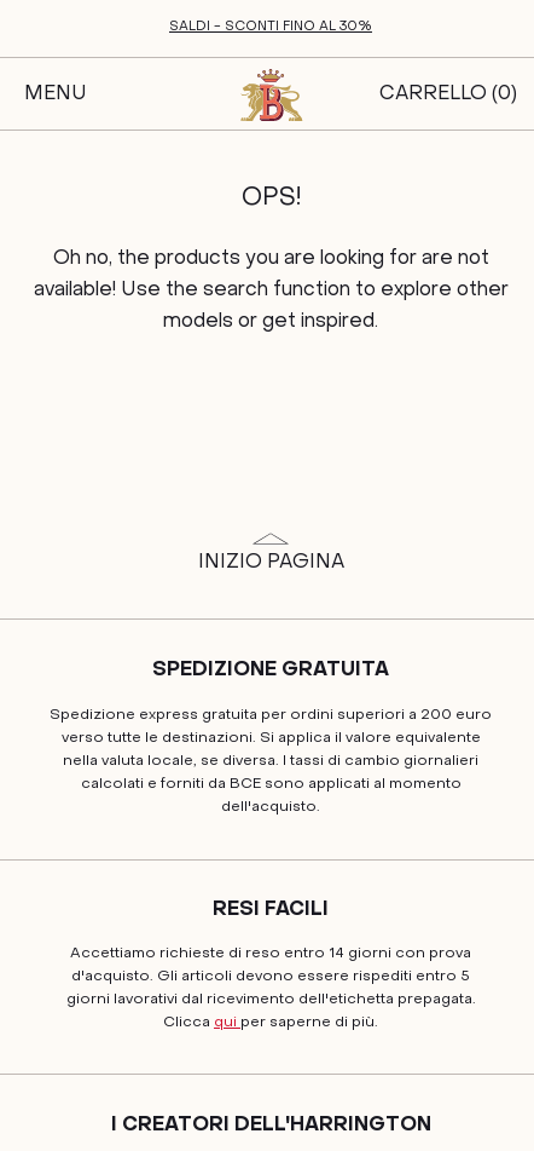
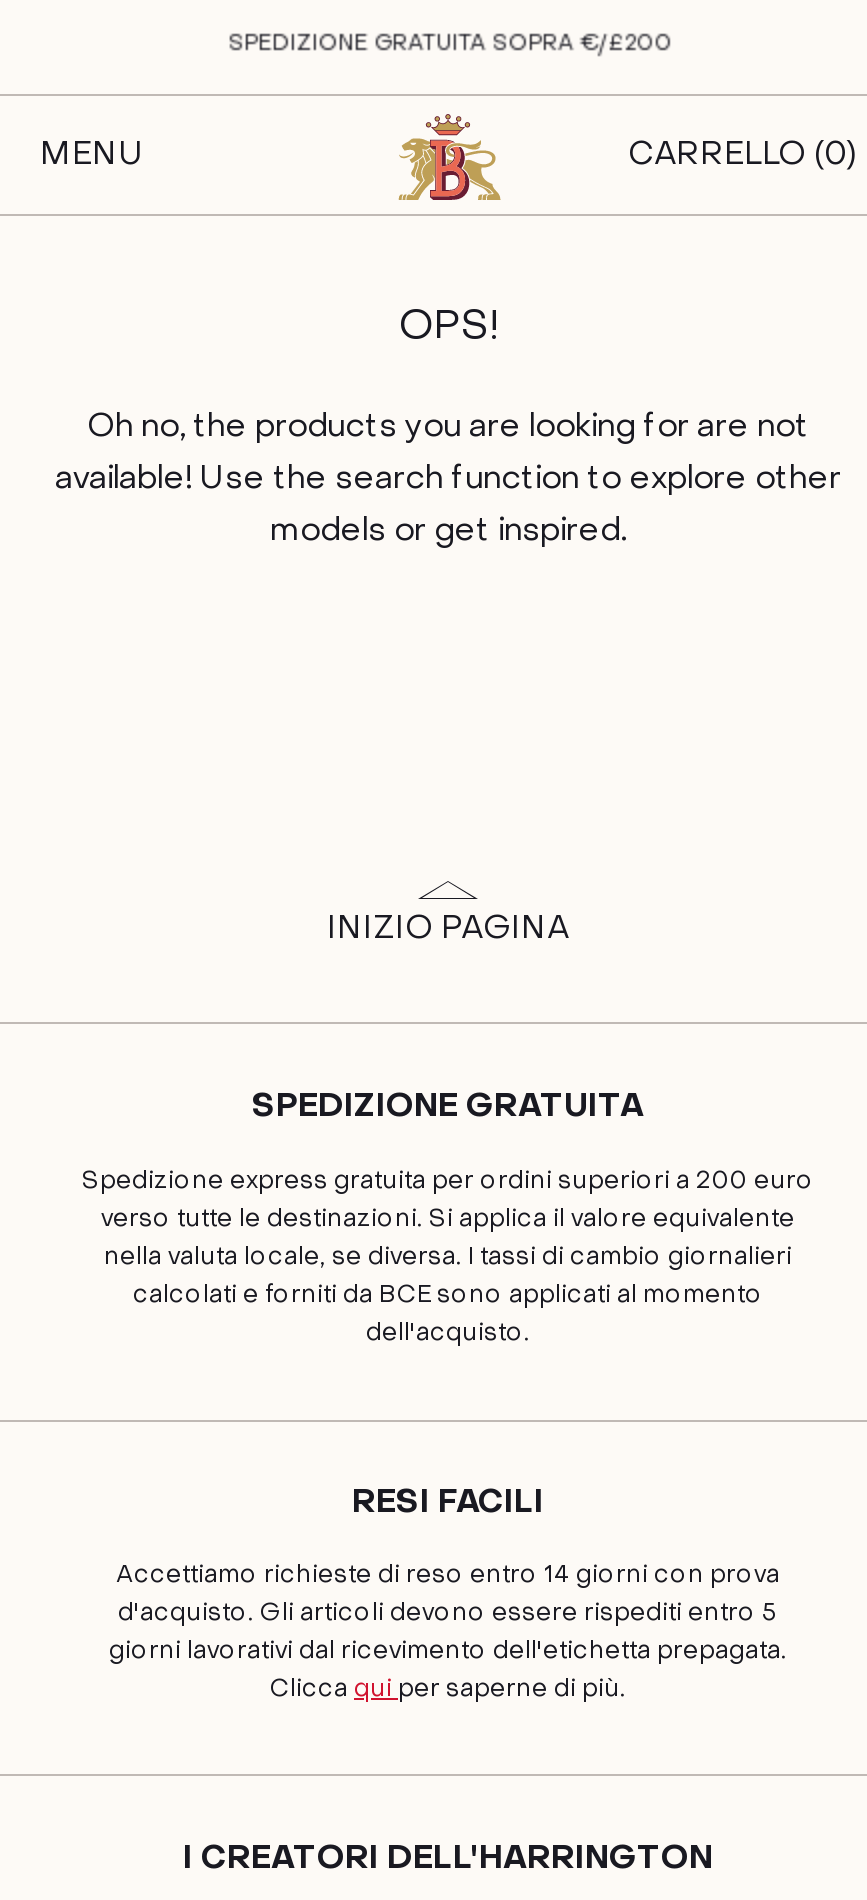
- SALDI - SCONTI FINO AL 30%
+ SPEDIZIONE GRATUITA SOPRA €/£200
